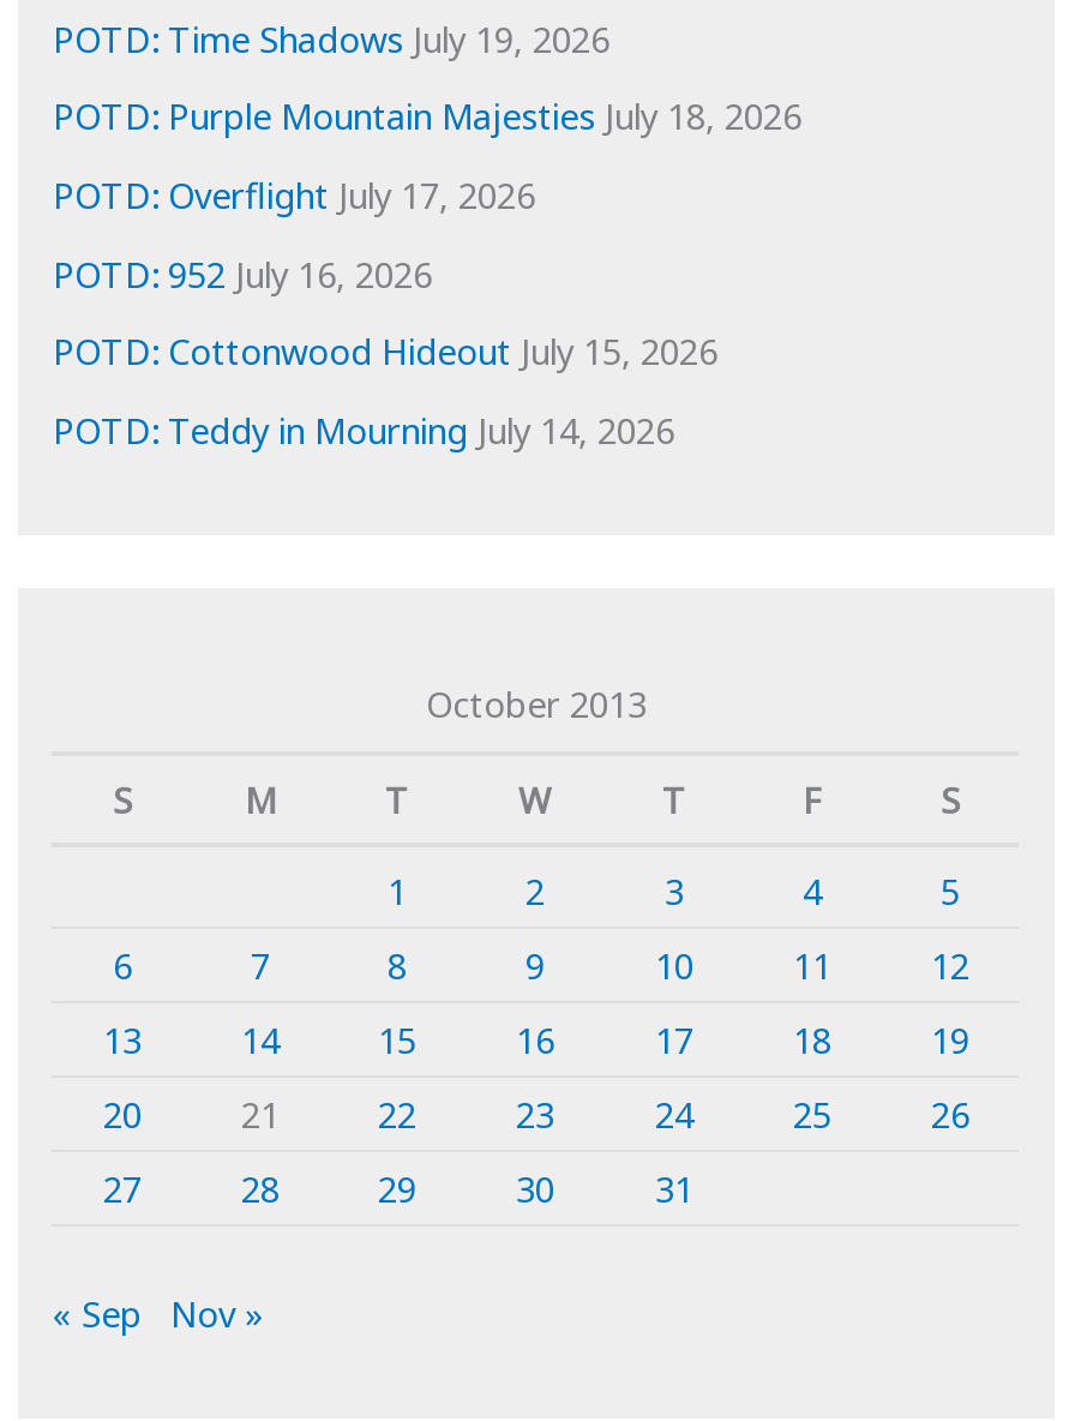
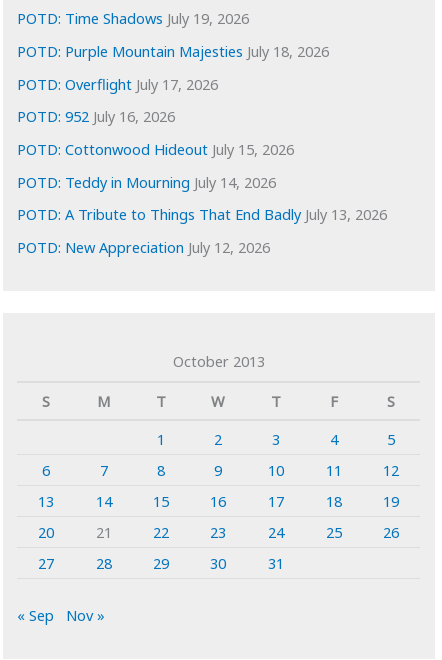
+ POTD: A Tribute to Things That End Badly July 13, 2026
+ POTD: New Appreciation July 12, 2026
